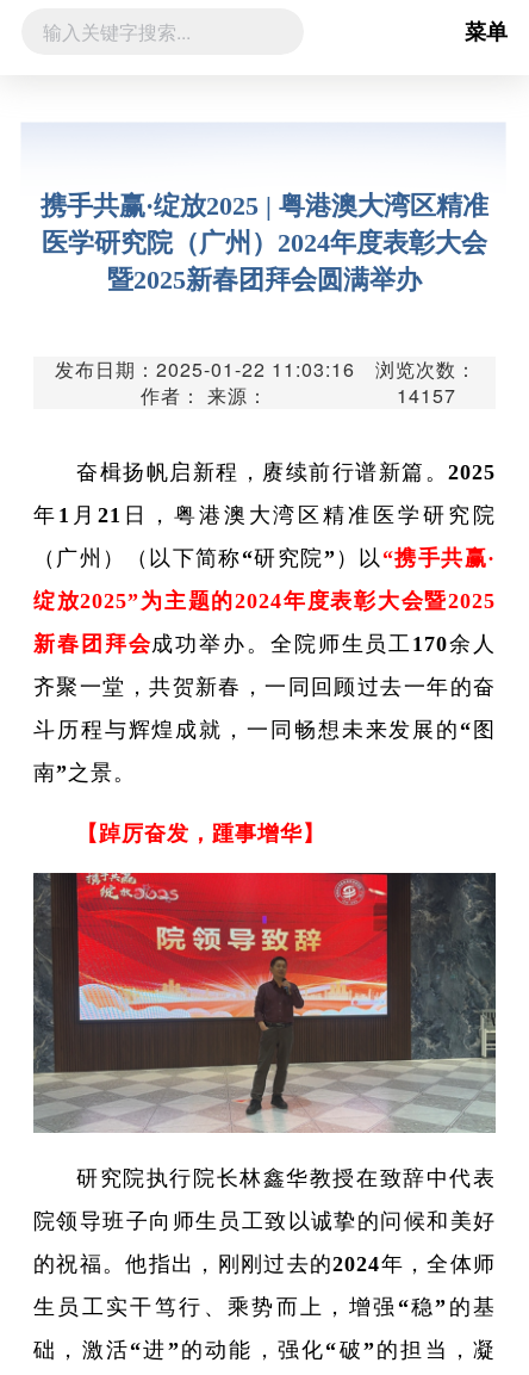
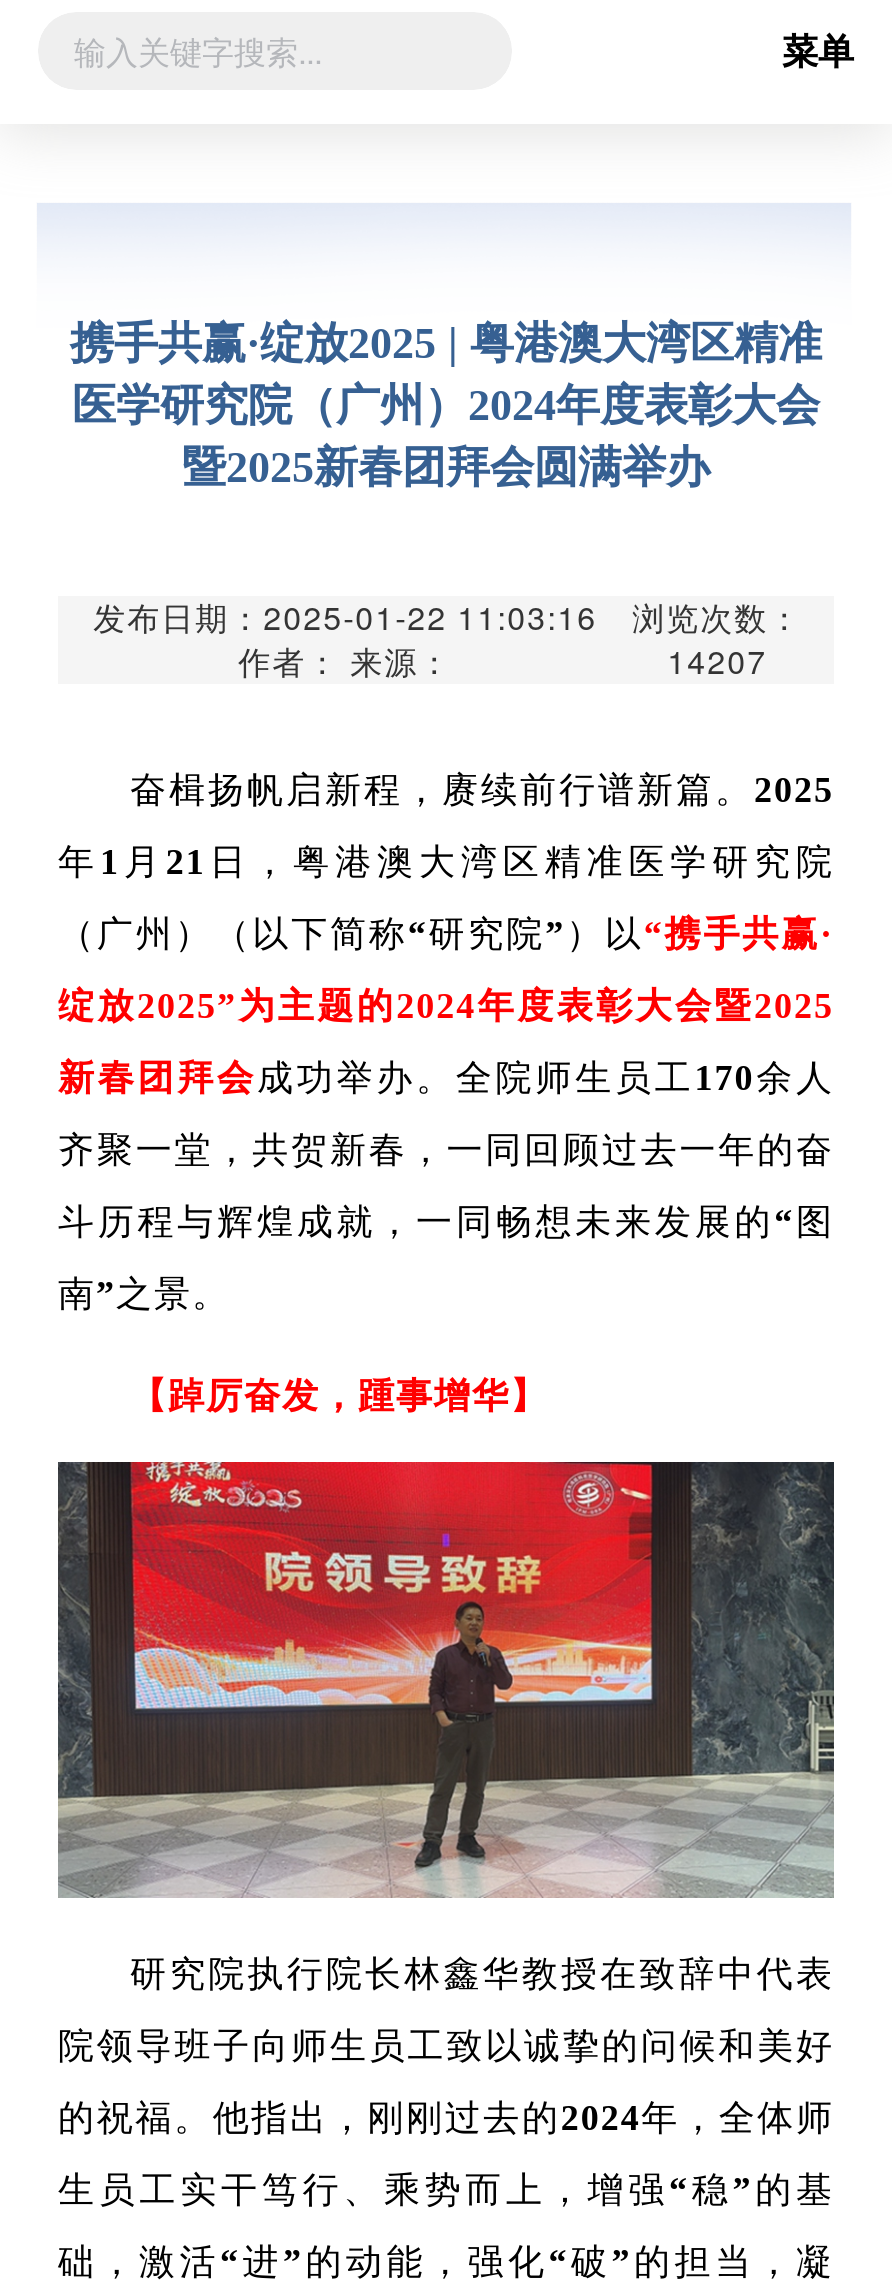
- 14157
+ 14207
